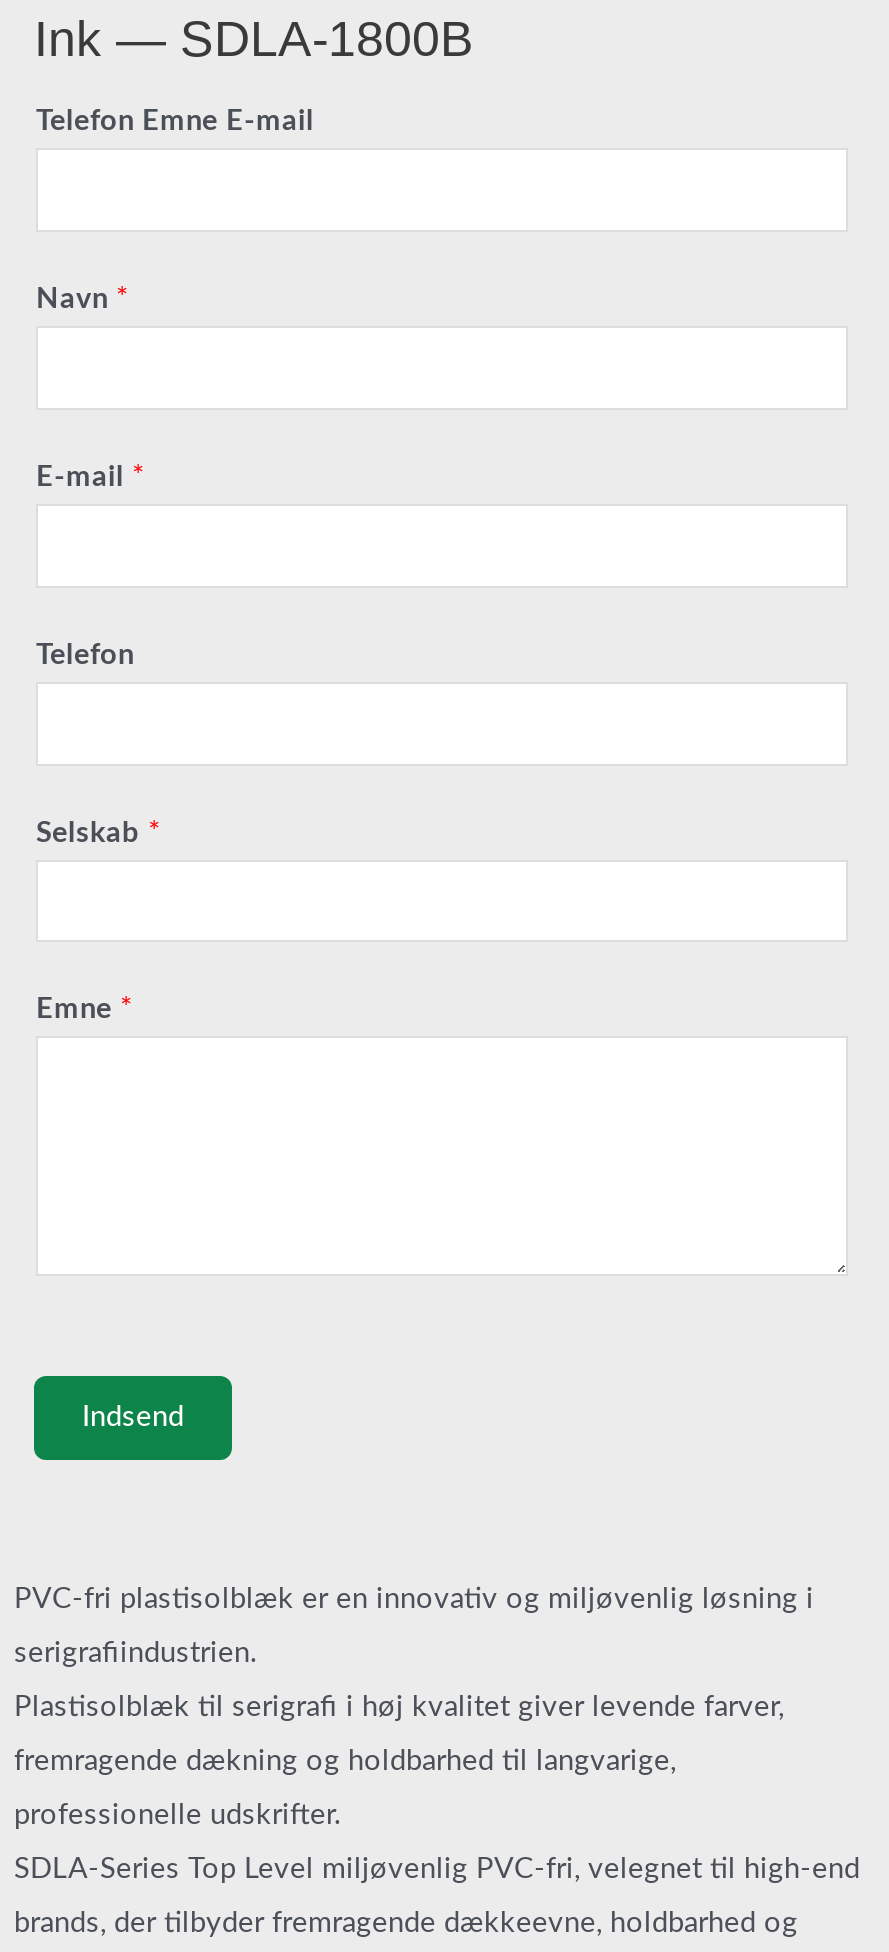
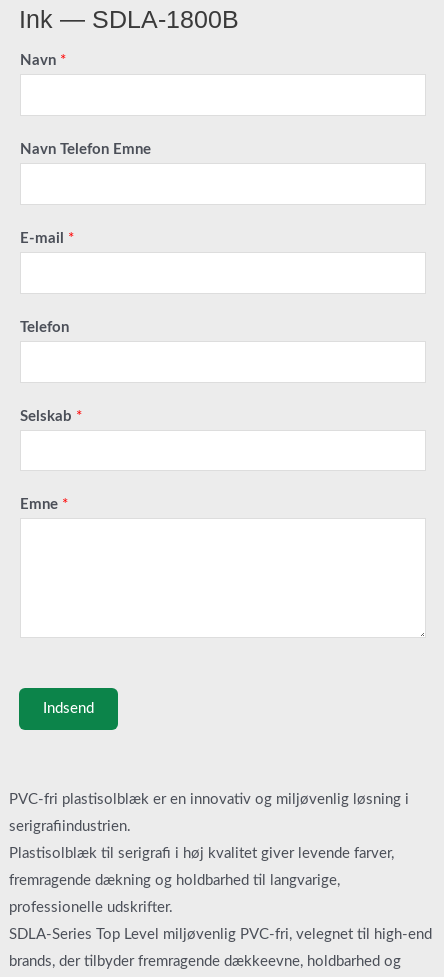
- Telefon Emne E-mail

moved up: Navn *

+ Navn Telefon Emne
